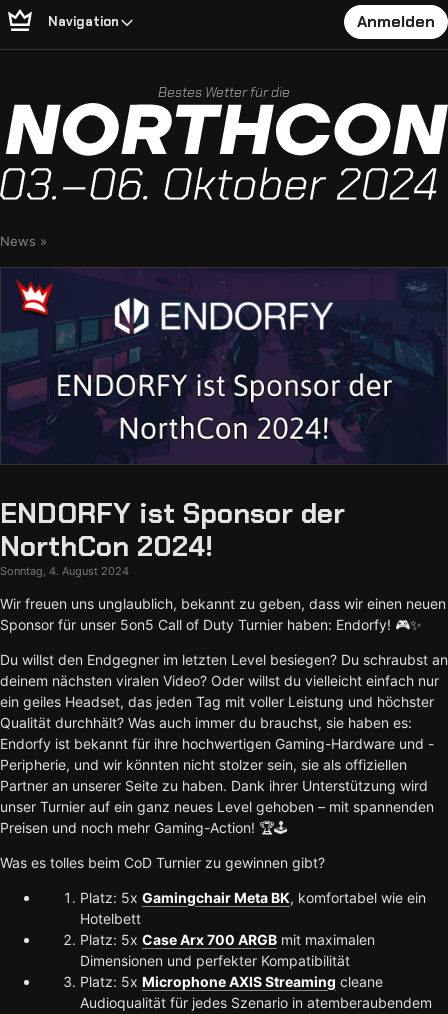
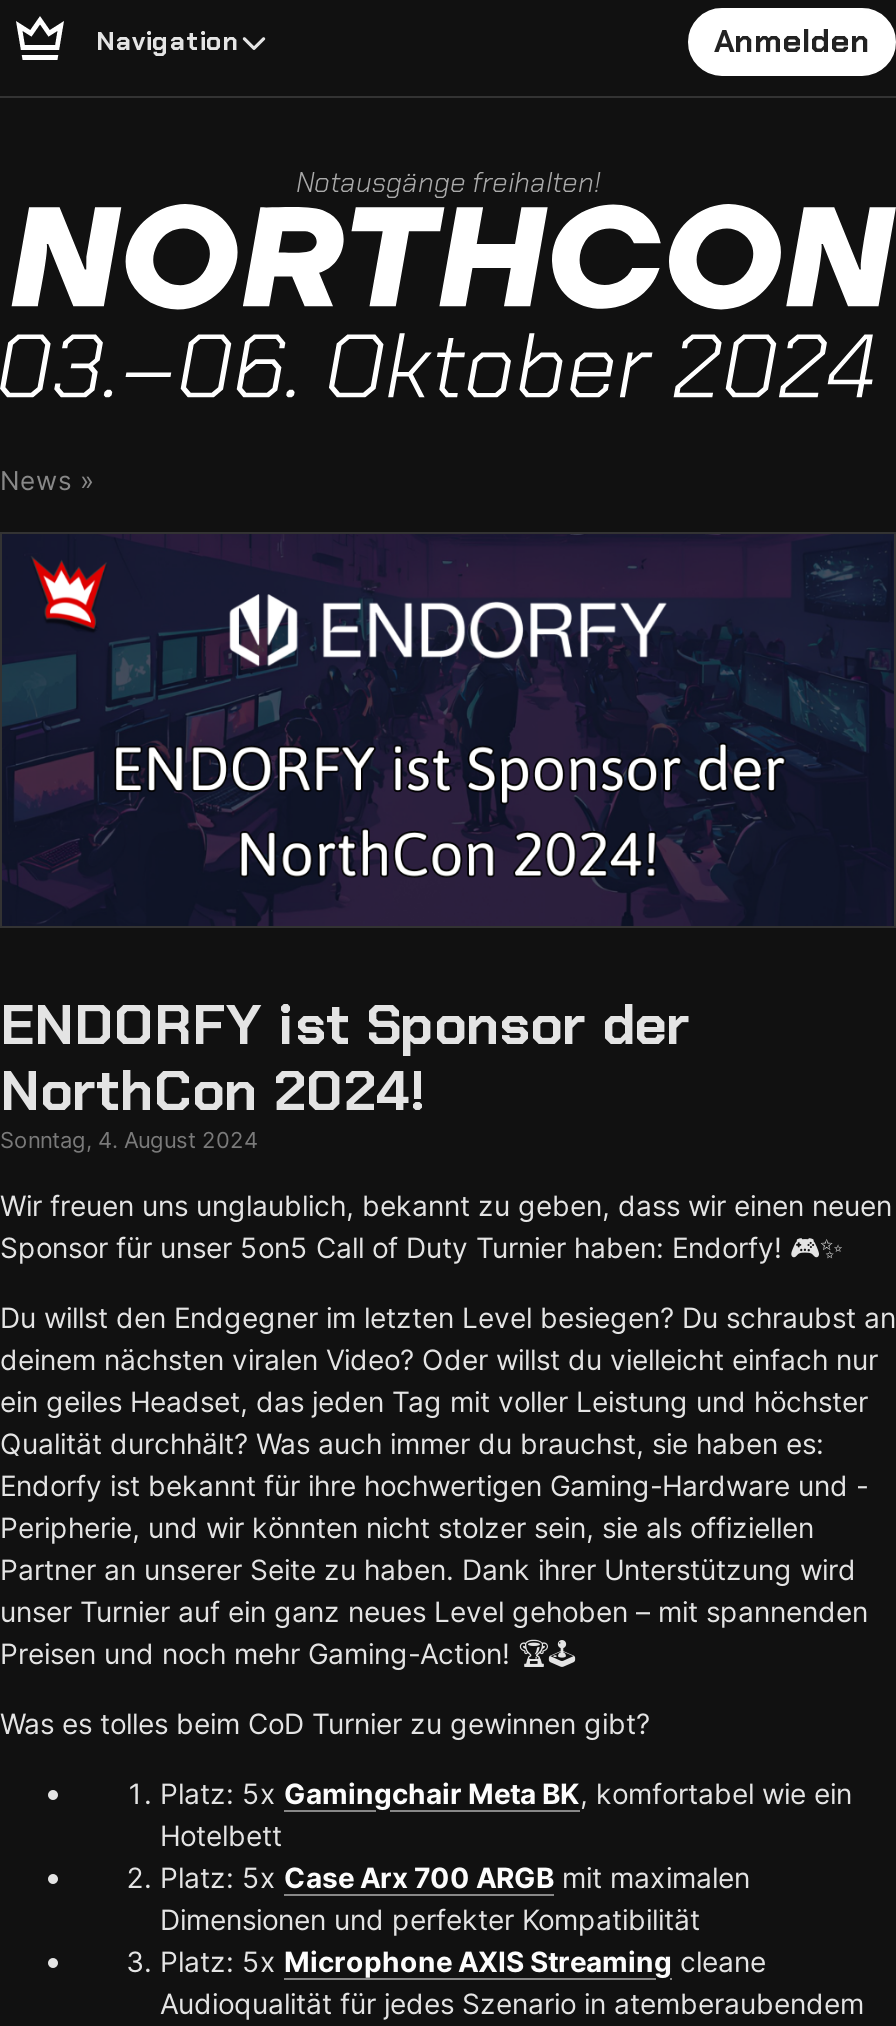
- Bestes Wetter für die
+ Notausgänge freihalten!
